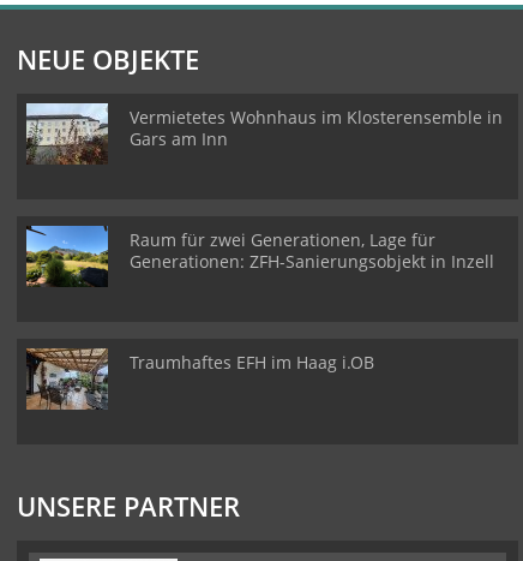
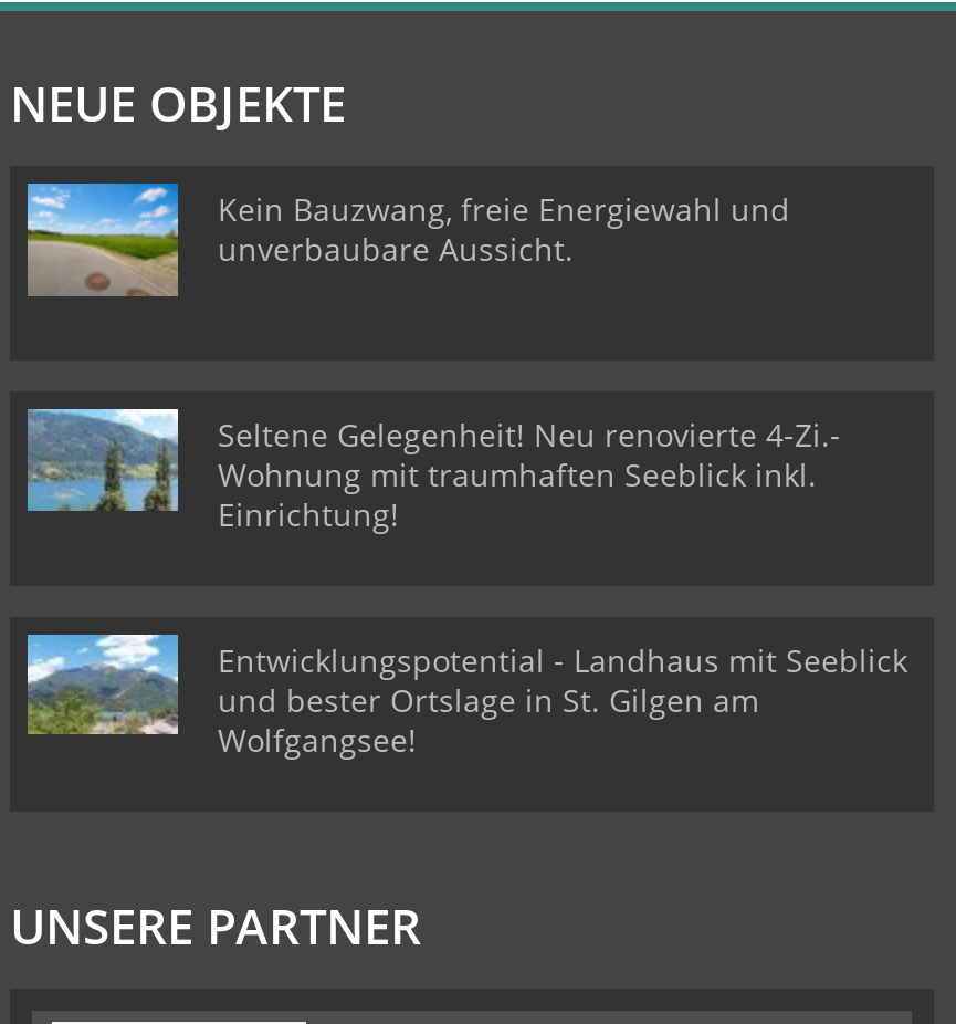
- [image]
- Vermietetes Wohnhaus im Klosterensemble in
- Gars am Inn
+ [image]
+ Kein Bauzwang, freie Energiewahl und
+ unverbaubare Aussicht.

- [image]
- Raum für zwei Generationen, Lage für
- Generationen: ZFH-Sanierungsobjekt in Inzell
+ [image]
+ Seltene Gelegenheit! Neu renovierte 4-Zi.-
+ Wohnung mit traumhaften Seeblick inkl.
+ Einrichtung!

- [image]
- Traumhaftes EFH im Haag i.OB
+ [image]
+ Entwicklungspotential - Landhaus mit Seeblick
+ und bester Ortslage in St. Gilgen am
+ Wolfgangsee!
